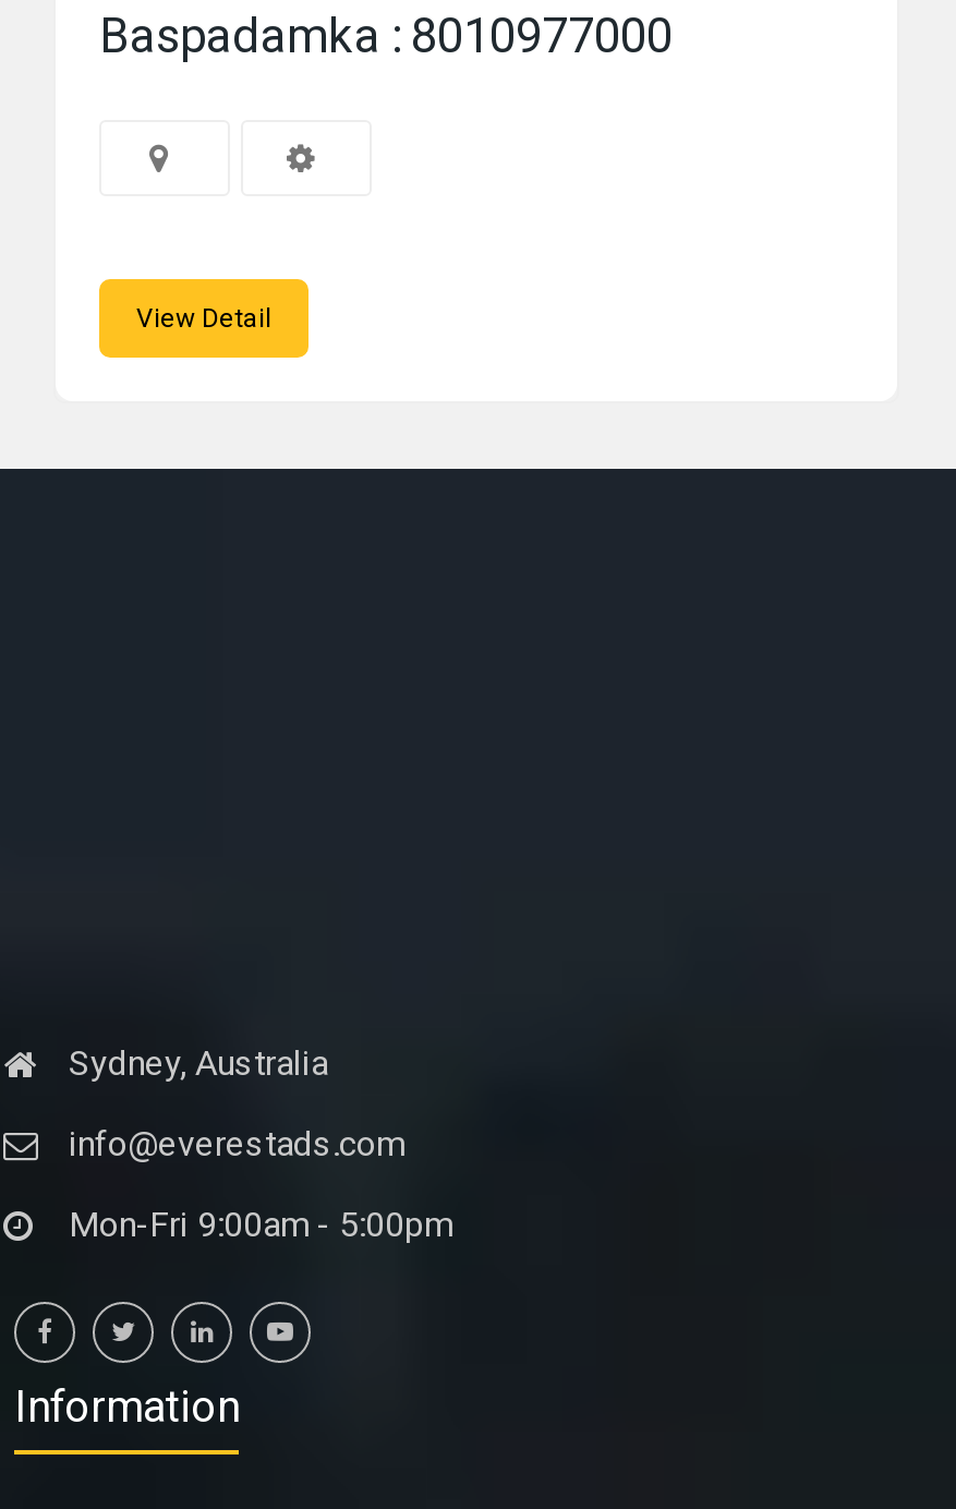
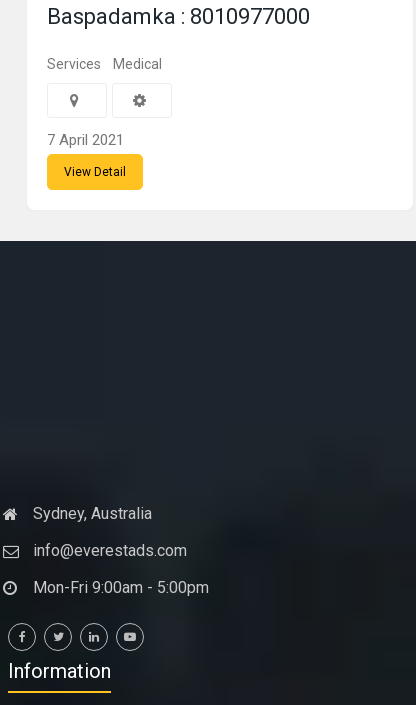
+ Services
+ Medical

+ 7 April 2021
